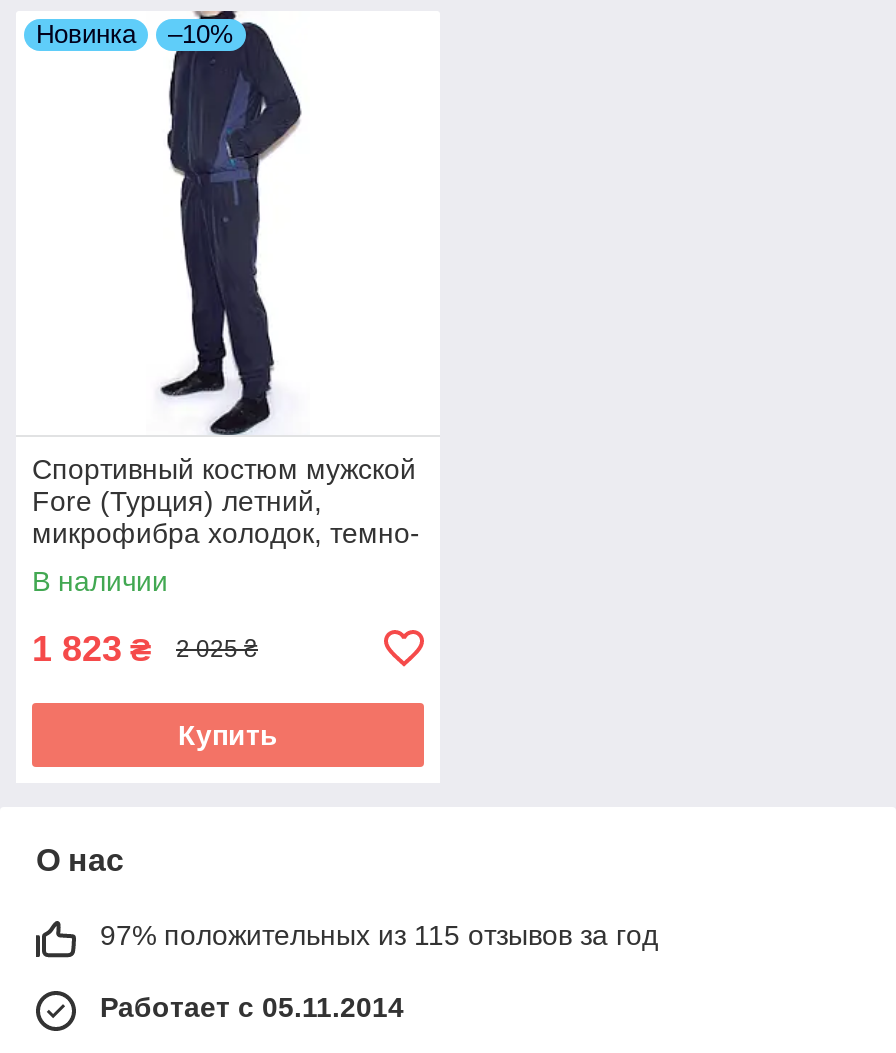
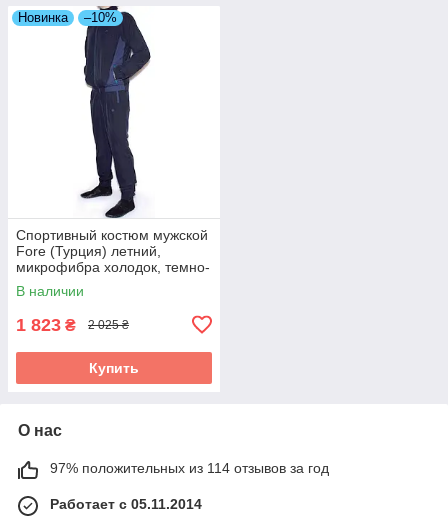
- 97% положительных из 115 отзывов за год
+ 97% положительных из 114 отзывов за год
